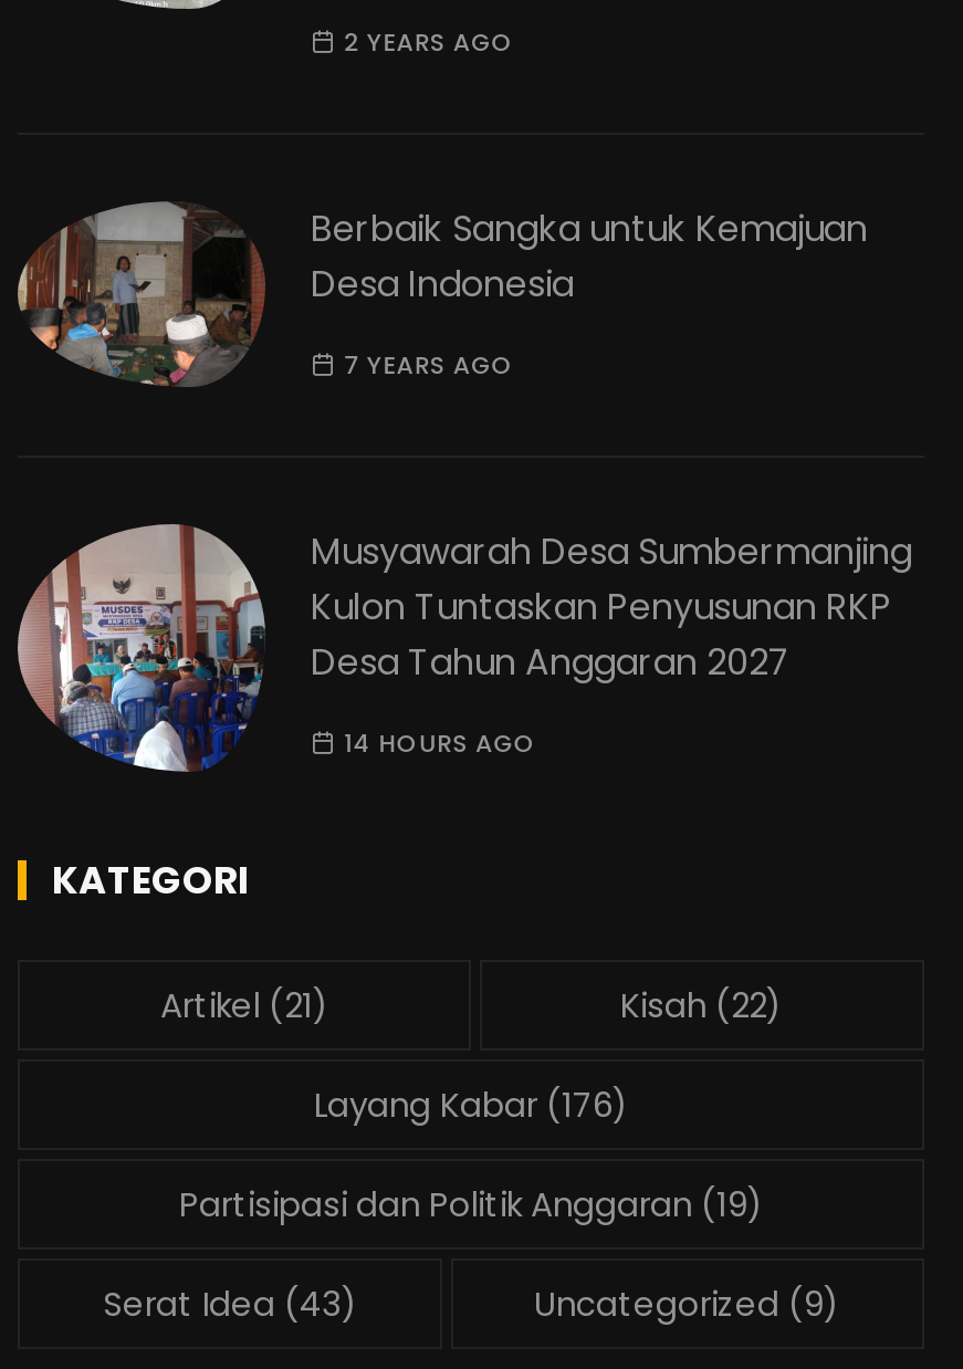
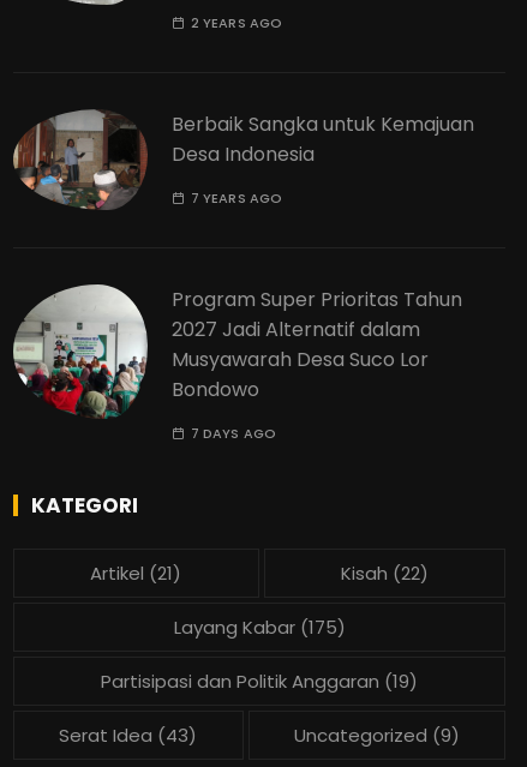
- [image]
- Musyawarah Desa Sumbermanjing
- Kulon Tuntaskan Penyusunan RKP
- Desa Tahun Anggaran 2027
+ [image]
+ Program Super Prioritas Tahun
+ 2027 Jadi Alternatif dalam
+ Musyawarah Desa Suco Lor
+ Bondowo

- 14 HOURS AGO
+ 7 DAYS AGO

- Layang Kabar (176)
+ Layang Kabar (175)
